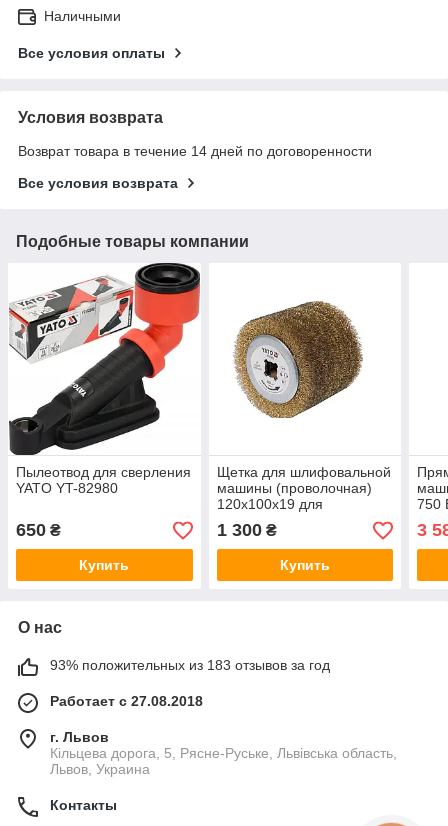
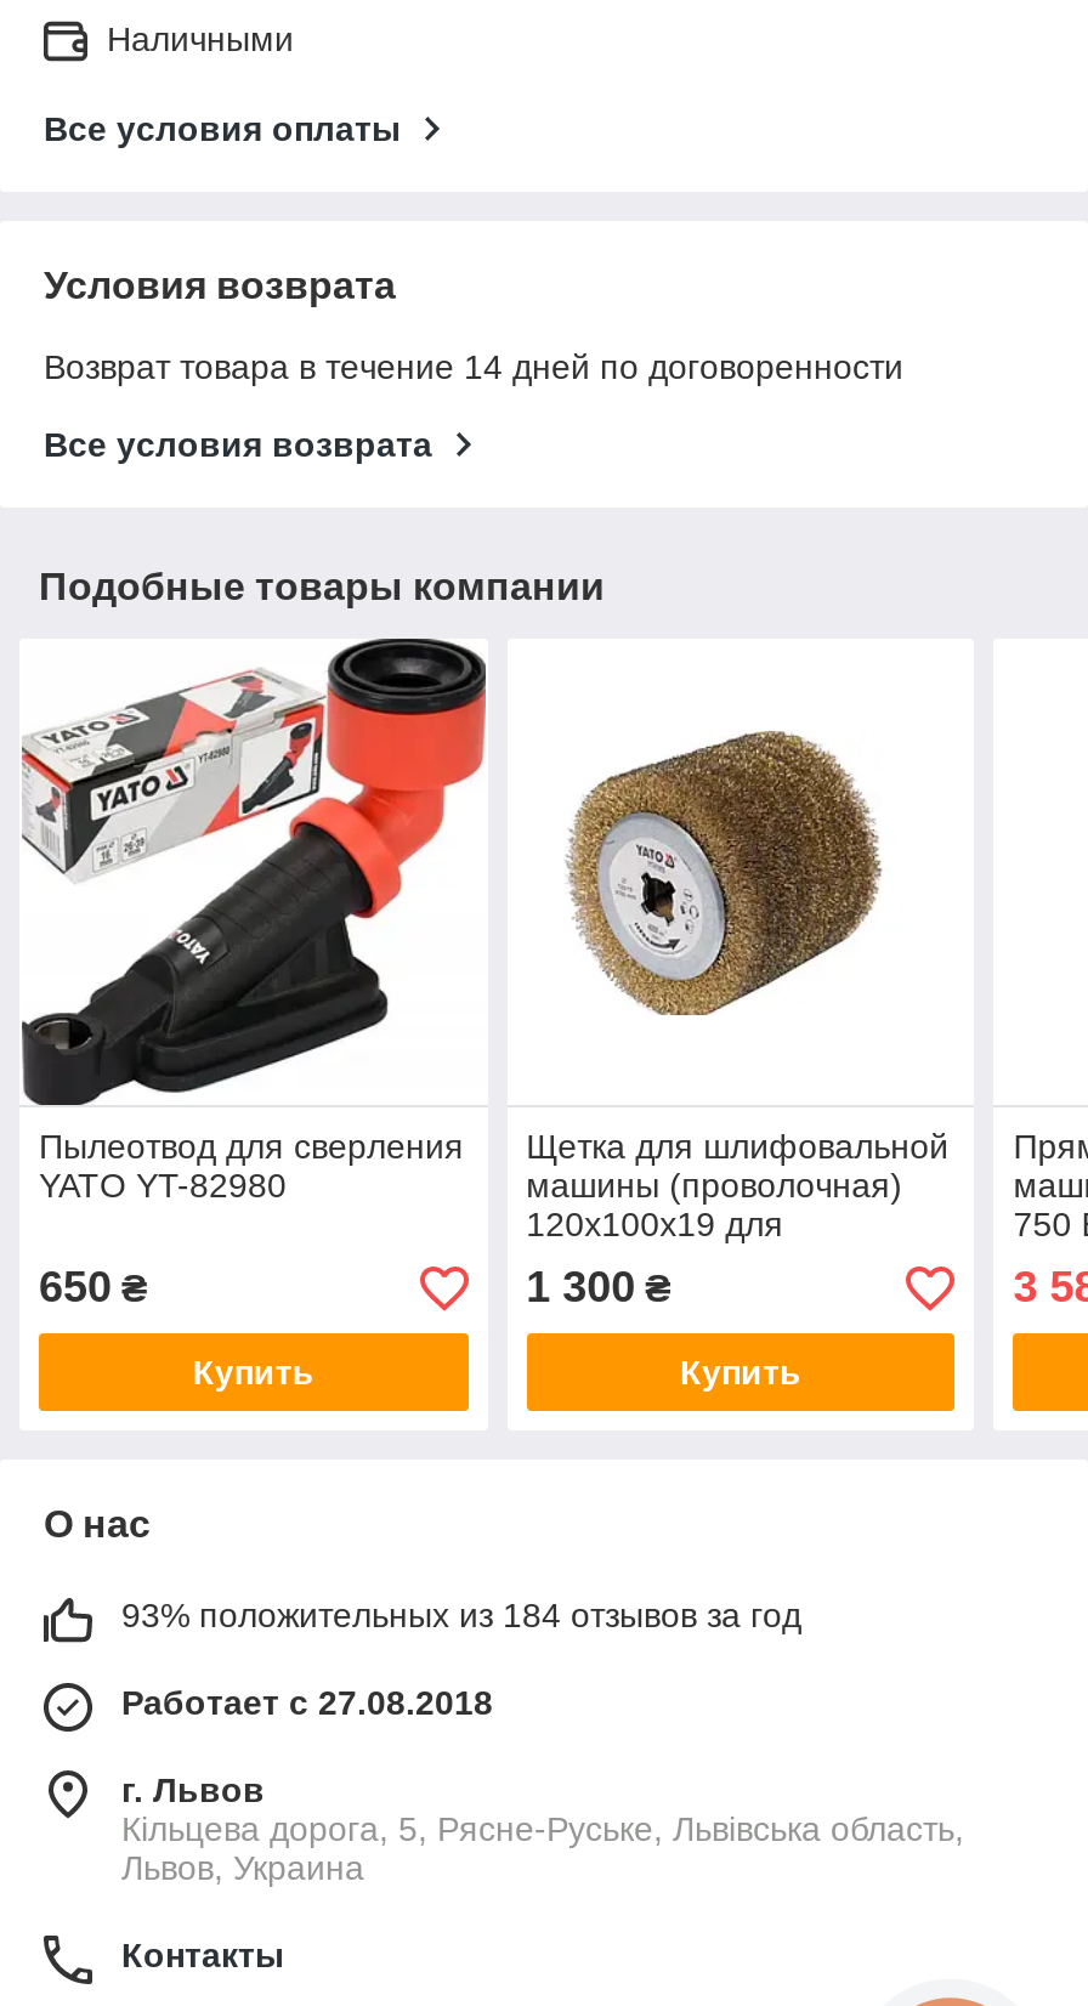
- 93% положительных из 183 отзывов за год
+ 93% положительных из 184 отзывов за год
